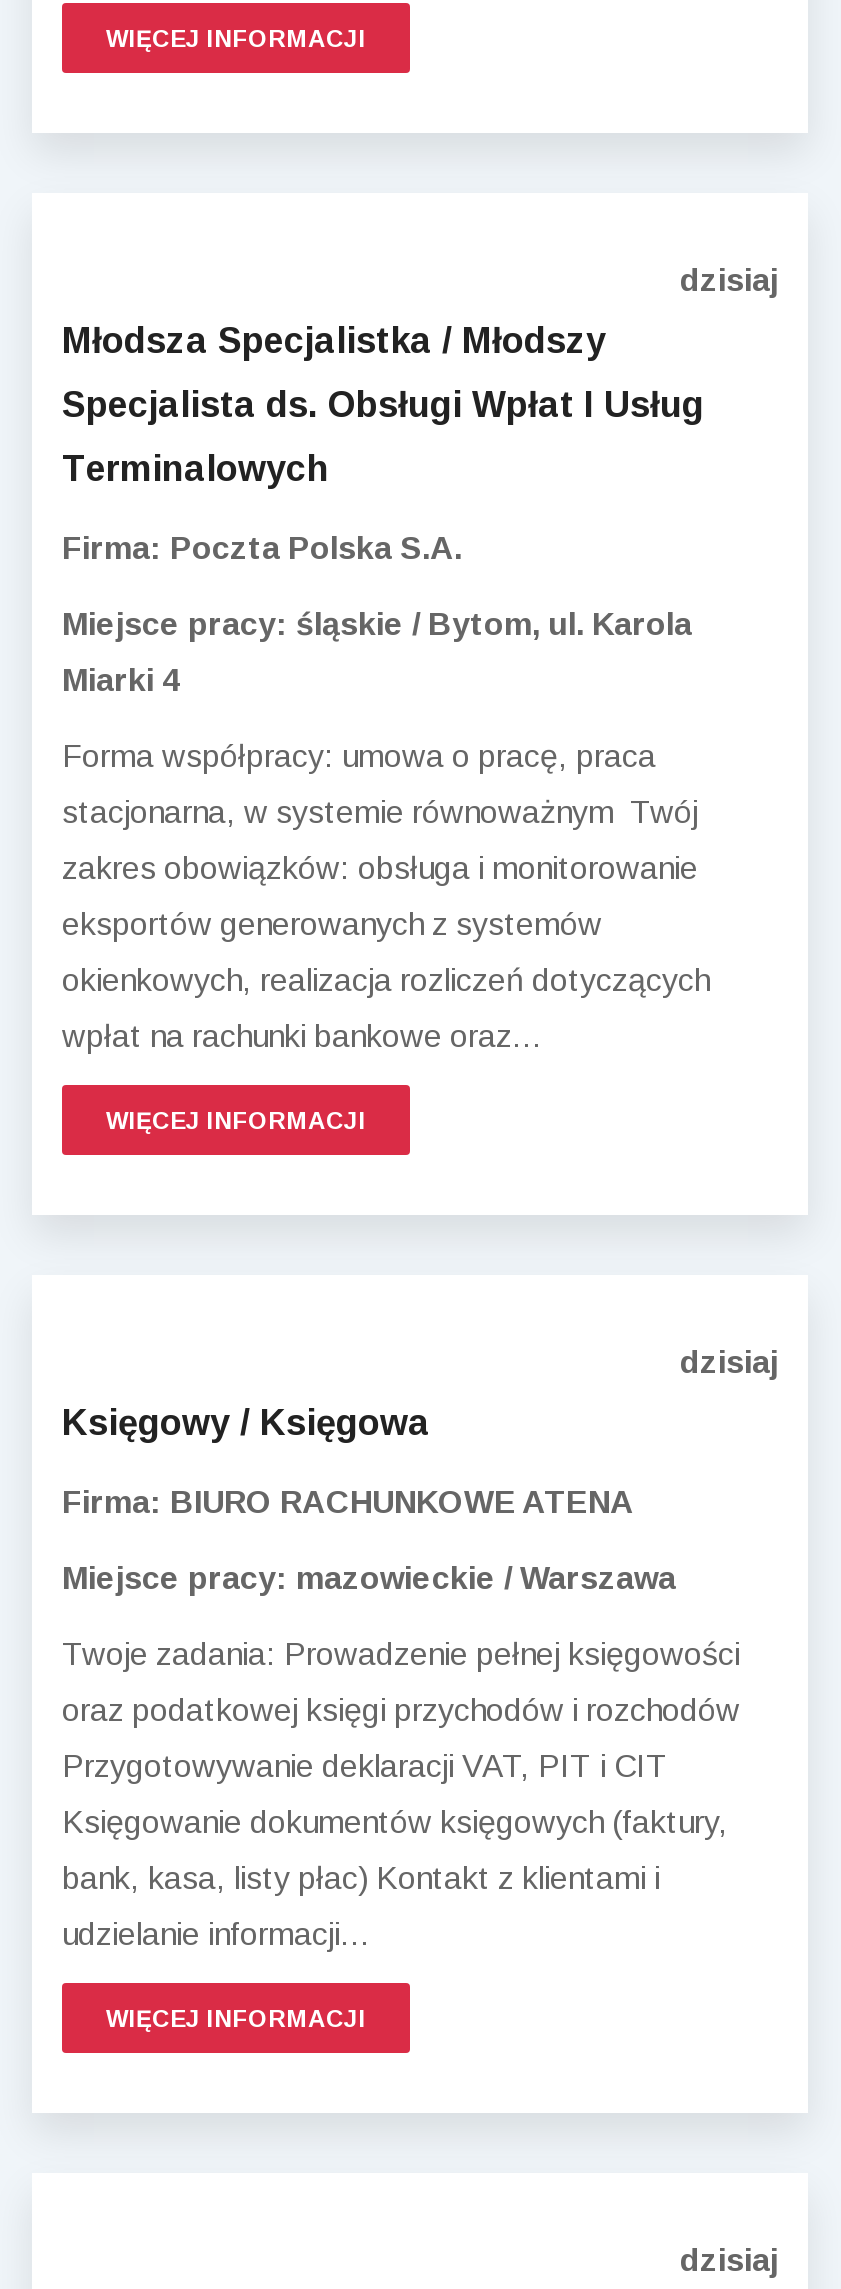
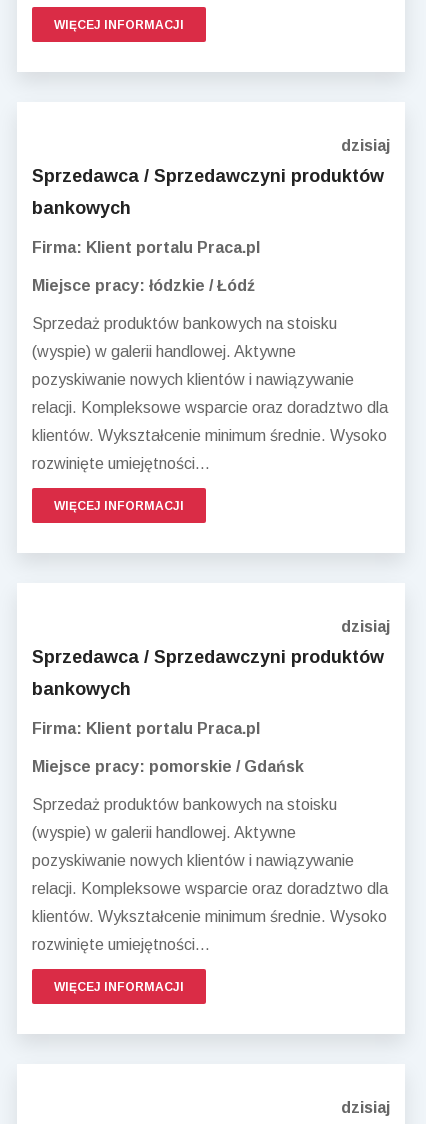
- Młodsza Specjalistka / Młodszy
- Specjalista ds. Obsługi Wpłat I Usług
- Terminalowych
- Firma: Poczta Polska S.A.
- Miejsce pracy: śląskie / Bytom, ul. Karola
- Miarki 4
- Forma współpracy: umowa o pracę, praca
- stacjonarna, w systemie równoważnym Twój
- zakres obowiązków: obsługa i monitorowanie
- eksportów generowanych z systemów
- okienkowych, realizacja rozliczeń dotyczących
- wpłat na rachunki bankowe oraz...
+ Sprzedawca / Sprzedawczyni produktów
+ bankowych
+ Firma: Klient portalu Praca.pl
+ Miejsce pracy: łódzkie / Łódź
+ Sprzedaż produktów bankowych na stoisku
+ (wyspie) w galerii handlowej. Aktywne
+ pozyskiwanie nowych klientów i nawiązywanie
+ relacji. Kompleksowe wsparcie oraz doradztwo dla
+ klientów. Wykształcenie minimum średnie. Wysoko
+ rozwinięte umiejętności...

moved up: WIĘCEJ INFORMACJI | dzisiaj

- Księgowy / Księgowa
- Firma: BIURO RACHUNKOWE ATENA
- Miejsce pracy: mazowieckie / Warszawa
- Twoje zadania: Prowadzenie pełnej księgowości
- oraz podatkowej księgi przychodów i rozchodów
- Przygotowywanie deklaracji VAT, PIT i CIT
- Księgowanie dokumentów księgowych (faktury,
- bank, kasa, listy płac) Kontakt z klientami i
- udzielanie informacji...
+ Sprzedawca / Sprzedawczyni produktów
+ bankowych
+ Firma: Klient portalu Praca.pl
+ Miejsce pracy: pomorskie / Gdańsk
+ Sprzedaż produktów bankowych na stoisku
+ (wyspie) w galerii handlowej. Aktywne
+ pozyskiwanie nowych klientów i nawiązywanie
+ relacji. Kompleksowe wsparcie oraz doradztwo dla
+ klientów. Wykształcenie minimum średnie. Wysoko
+ rozwinięte umiejętności...
